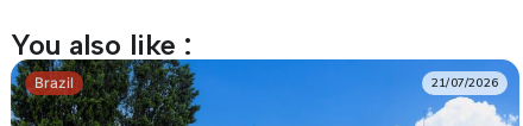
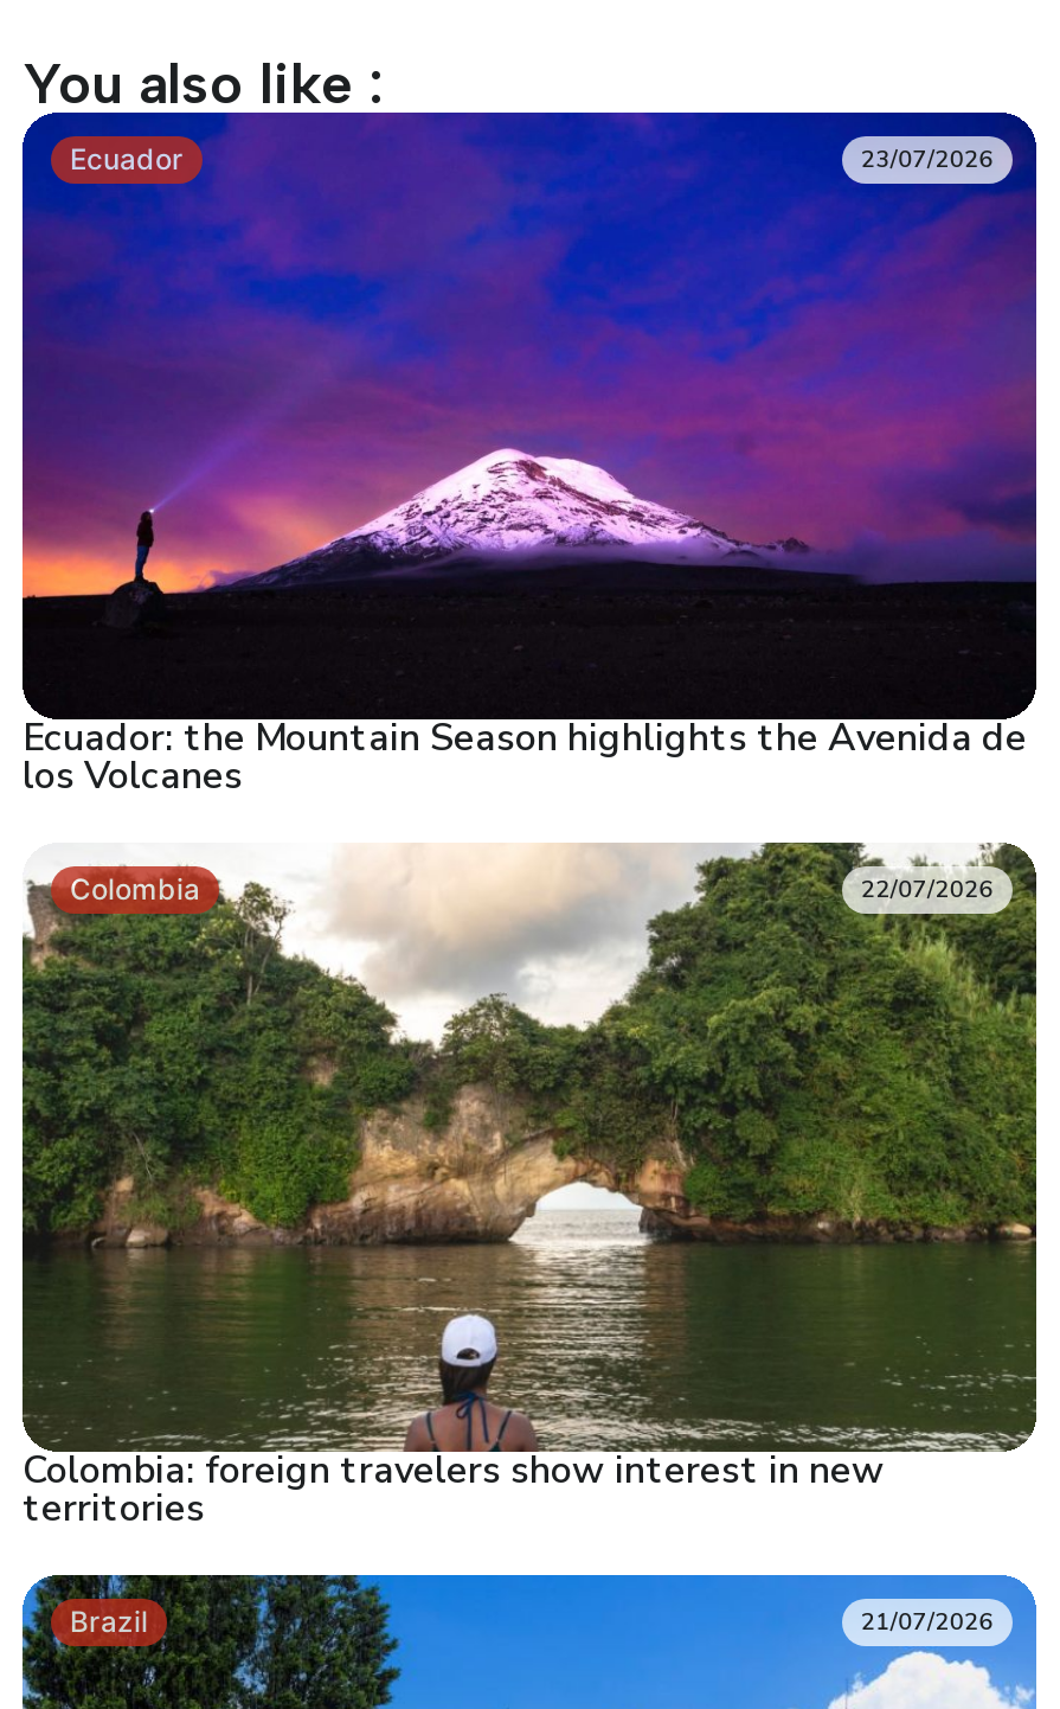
+ [image]
+ 23/07/2026
+ Ecuador

+ [image]
+ Ecuador: the Mountain Season highlights the Avenida de
+ los Volcanes
+ 22/07/2026
+ Colombia

+ Colombia: foreign travelers show interest in new
+ territories
